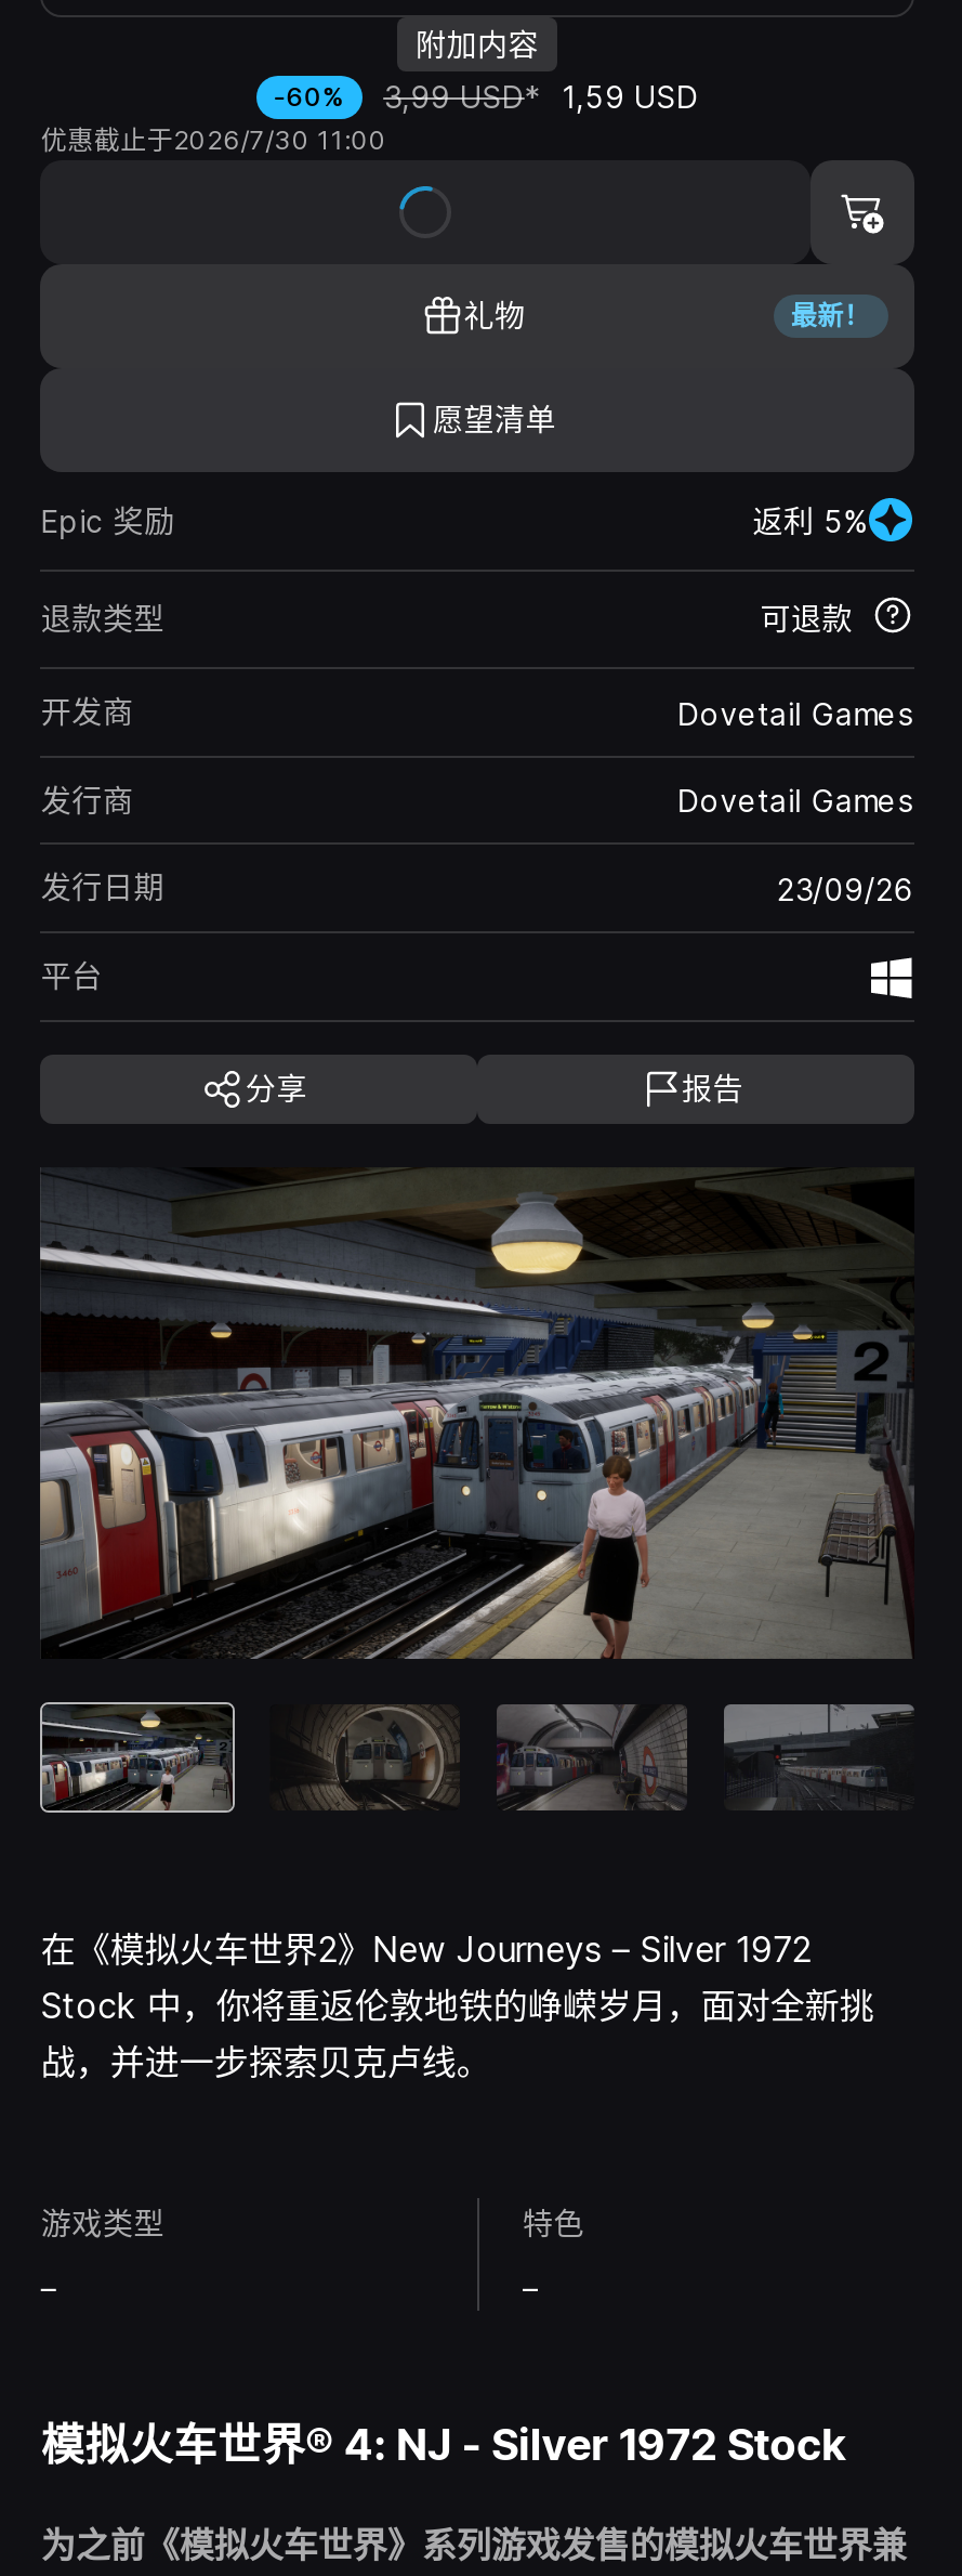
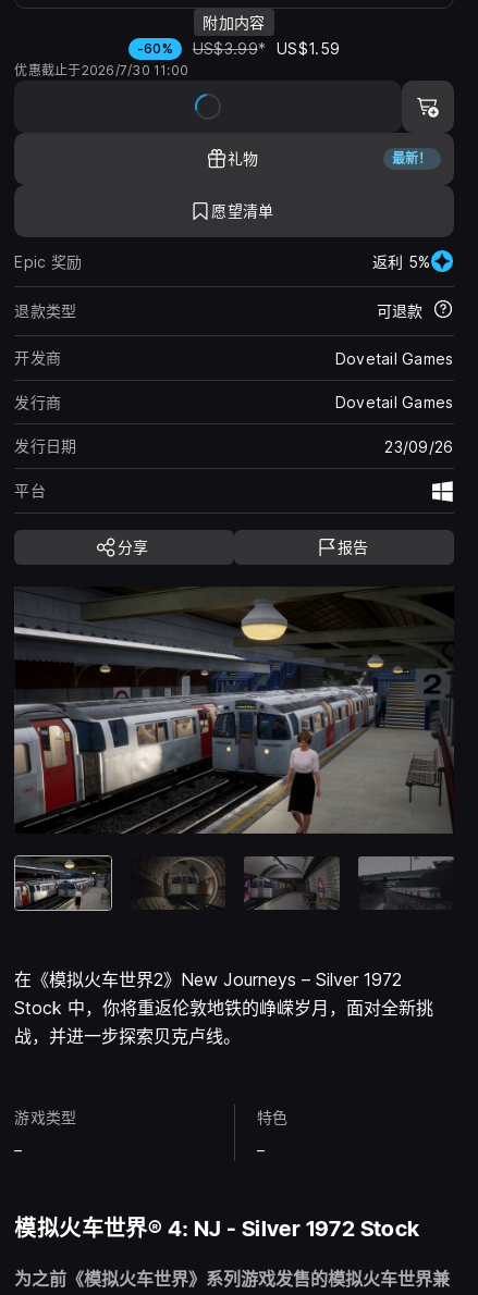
- -60% 3,99 USD* 1,59 USD
+ -60% US$3.99* US$1.59
